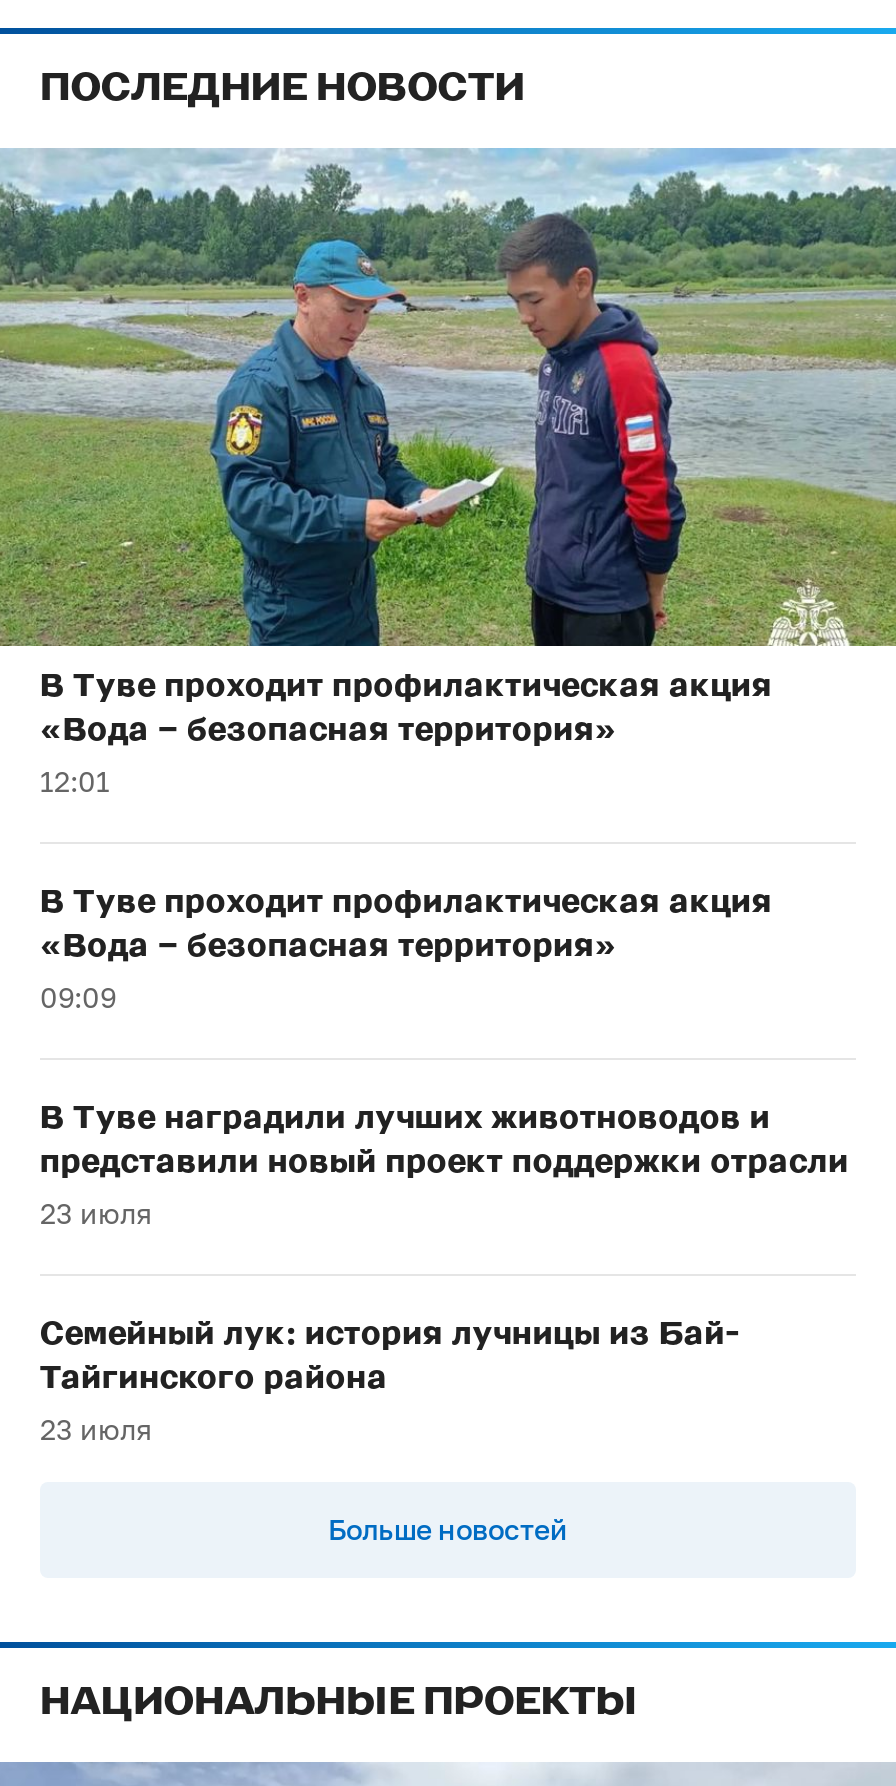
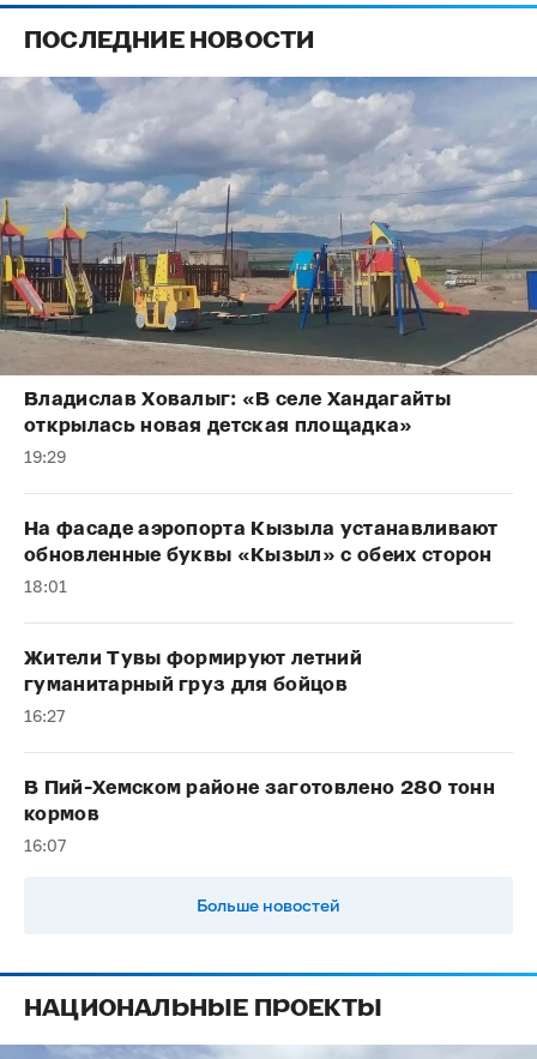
- [image]
- В Туве проходит профилактическая акция
- «Вода – безопасная территория»
- 12:01
+ [image]
+ Владислав Ховалыг: «В селе Хандагайты
+ открылась новая детская площадка»
+ 19:29

- В Туве проходит профилактическая акция
- «Вода – безопасная территория»
- 09:09
+ На фасаде аэропорта Кызыла устанавливают
+ обновленные буквы «Кызыл» с обеих сторон
+ 18:01

- В Туве наградили лучших животноводов и
- представили новый проект поддержки отрасли
- 23 июля
+ Жители Тувы формируют летний
+ гуманитарный груз для бойцов
+ 16:27

- Семейный лук: история лучницы из Бай-
- Тайгинского района
- 23 июля
+ В Пий-Хемском районе заготовлено 280 тонн
+ кормов
+ 16:07
